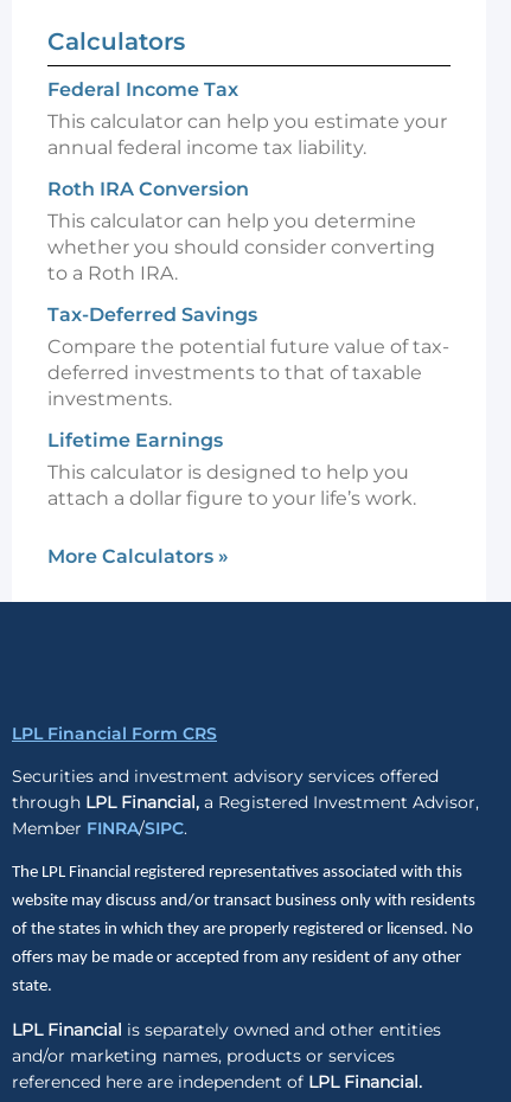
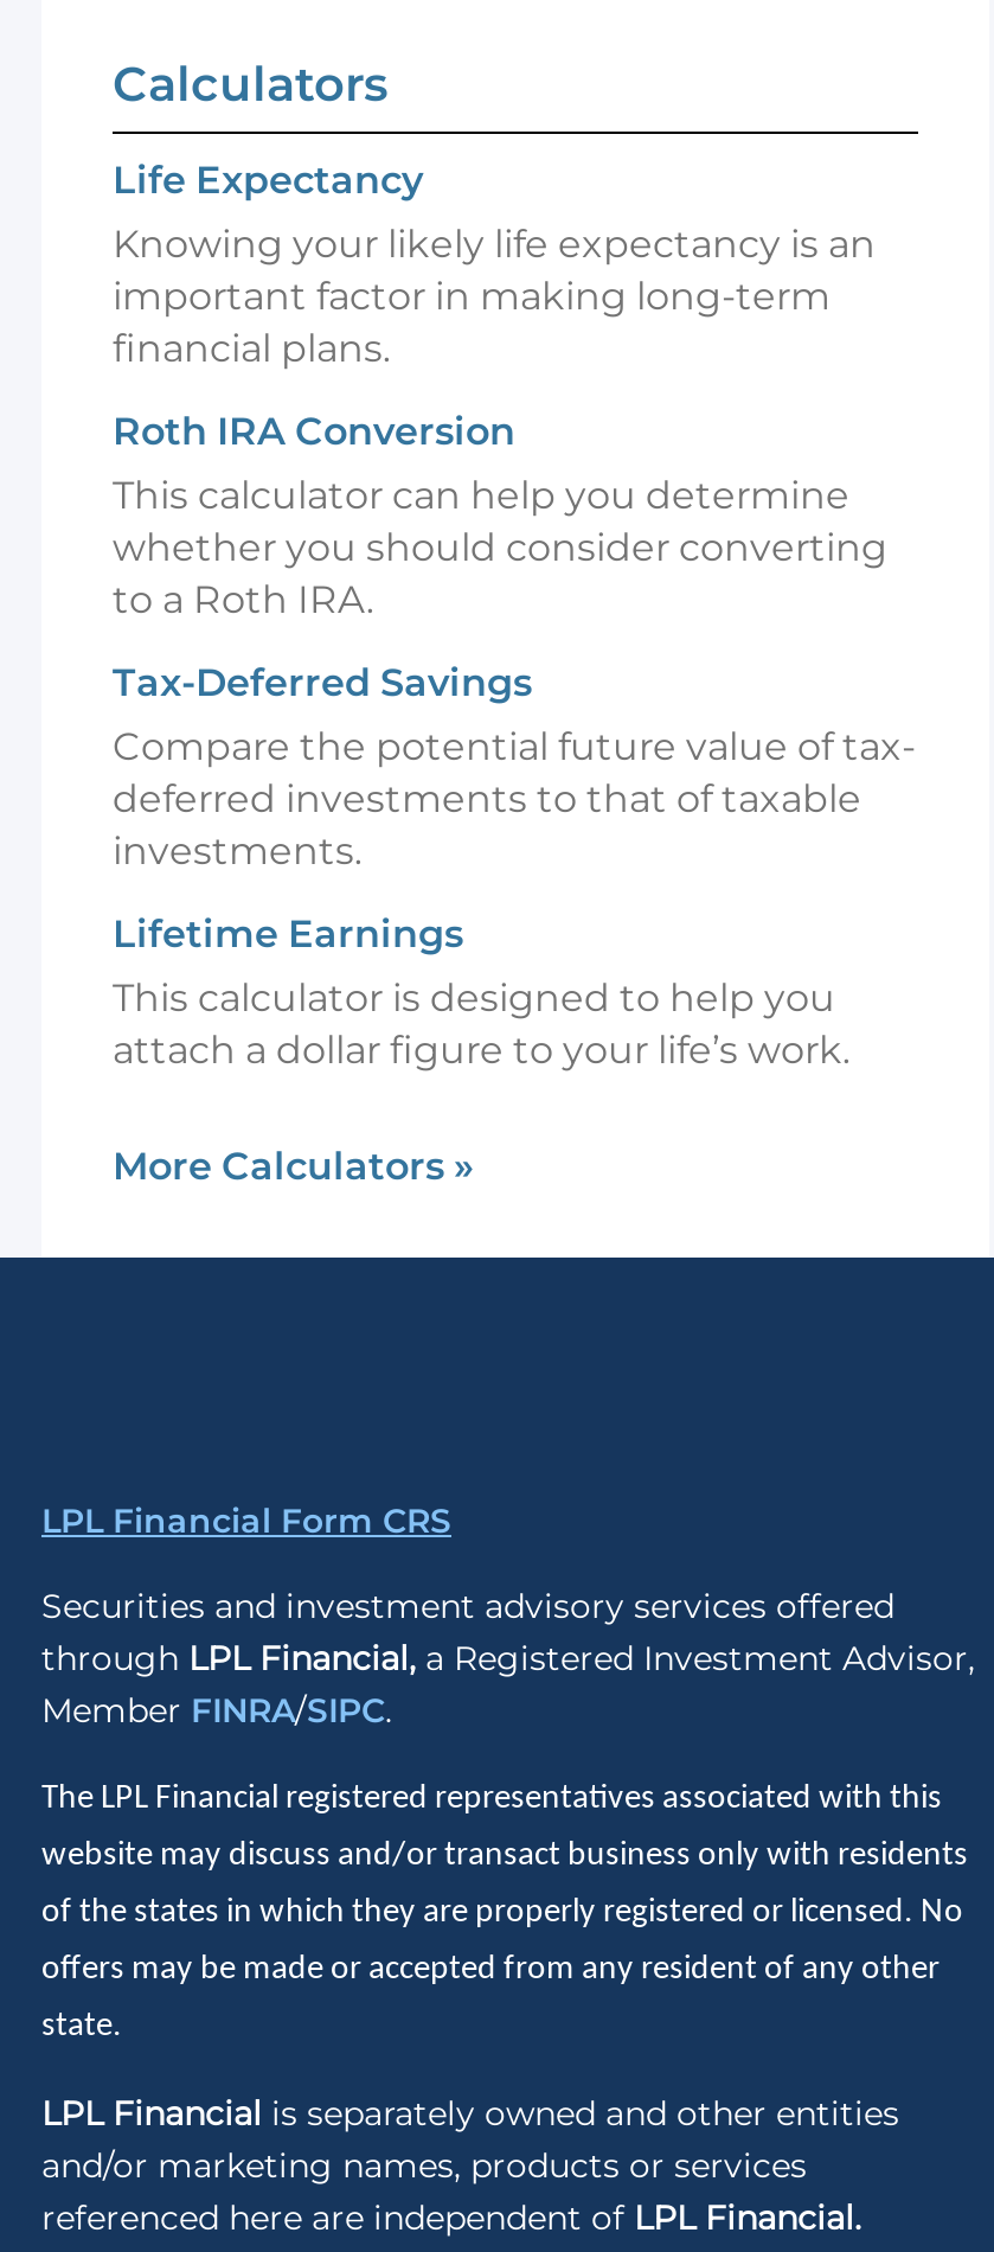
- Federal Income Tax
- This calculator can help you estimate your
- annual federal income tax liability.
+ Life Expectancy
+ Knowing your likely life expectancy is an
+ important factor in making long-term
+ financial plans.
